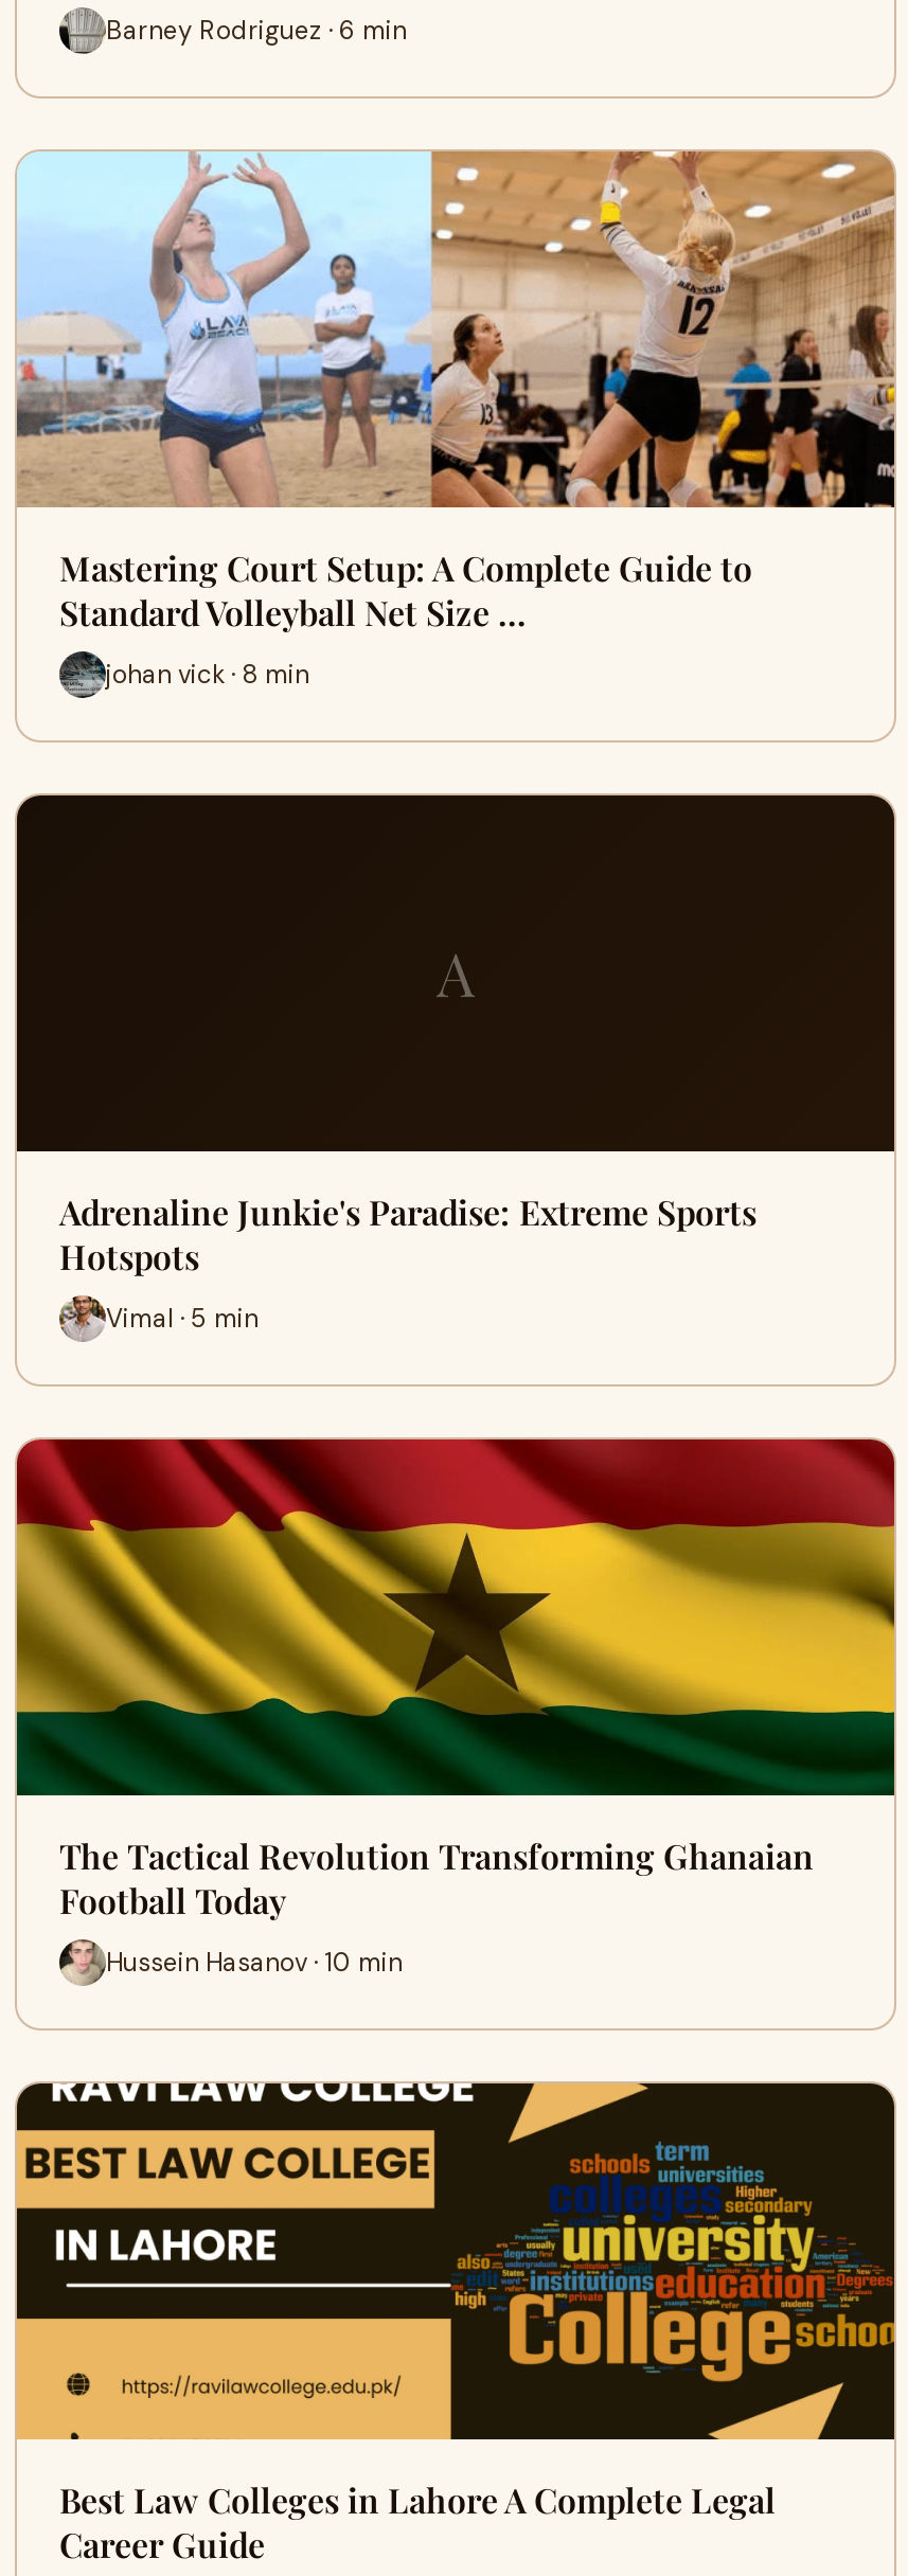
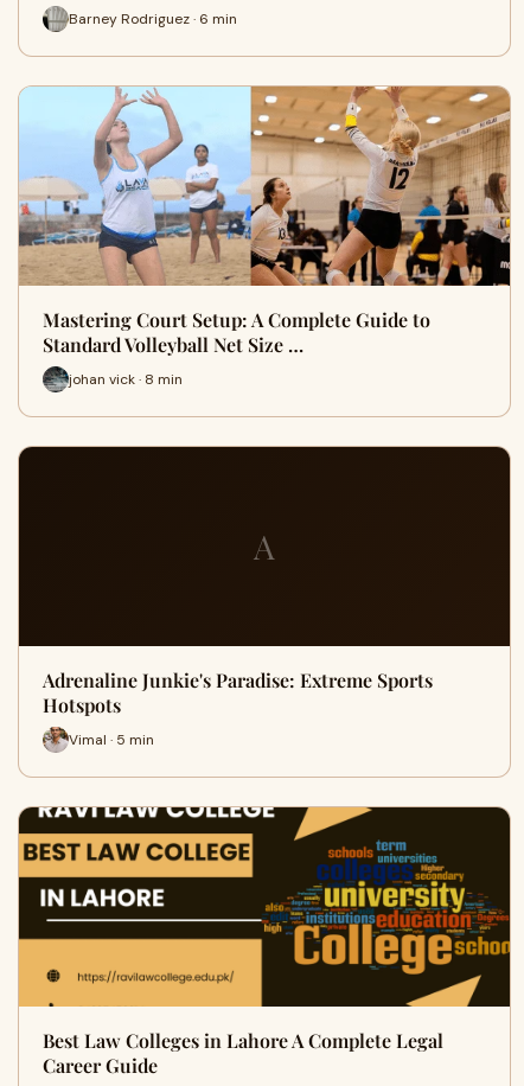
- [image]
- The Tactical Revolution Transforming Ghanaian
- Football Today
- Hussein Hasanov · 10 min
